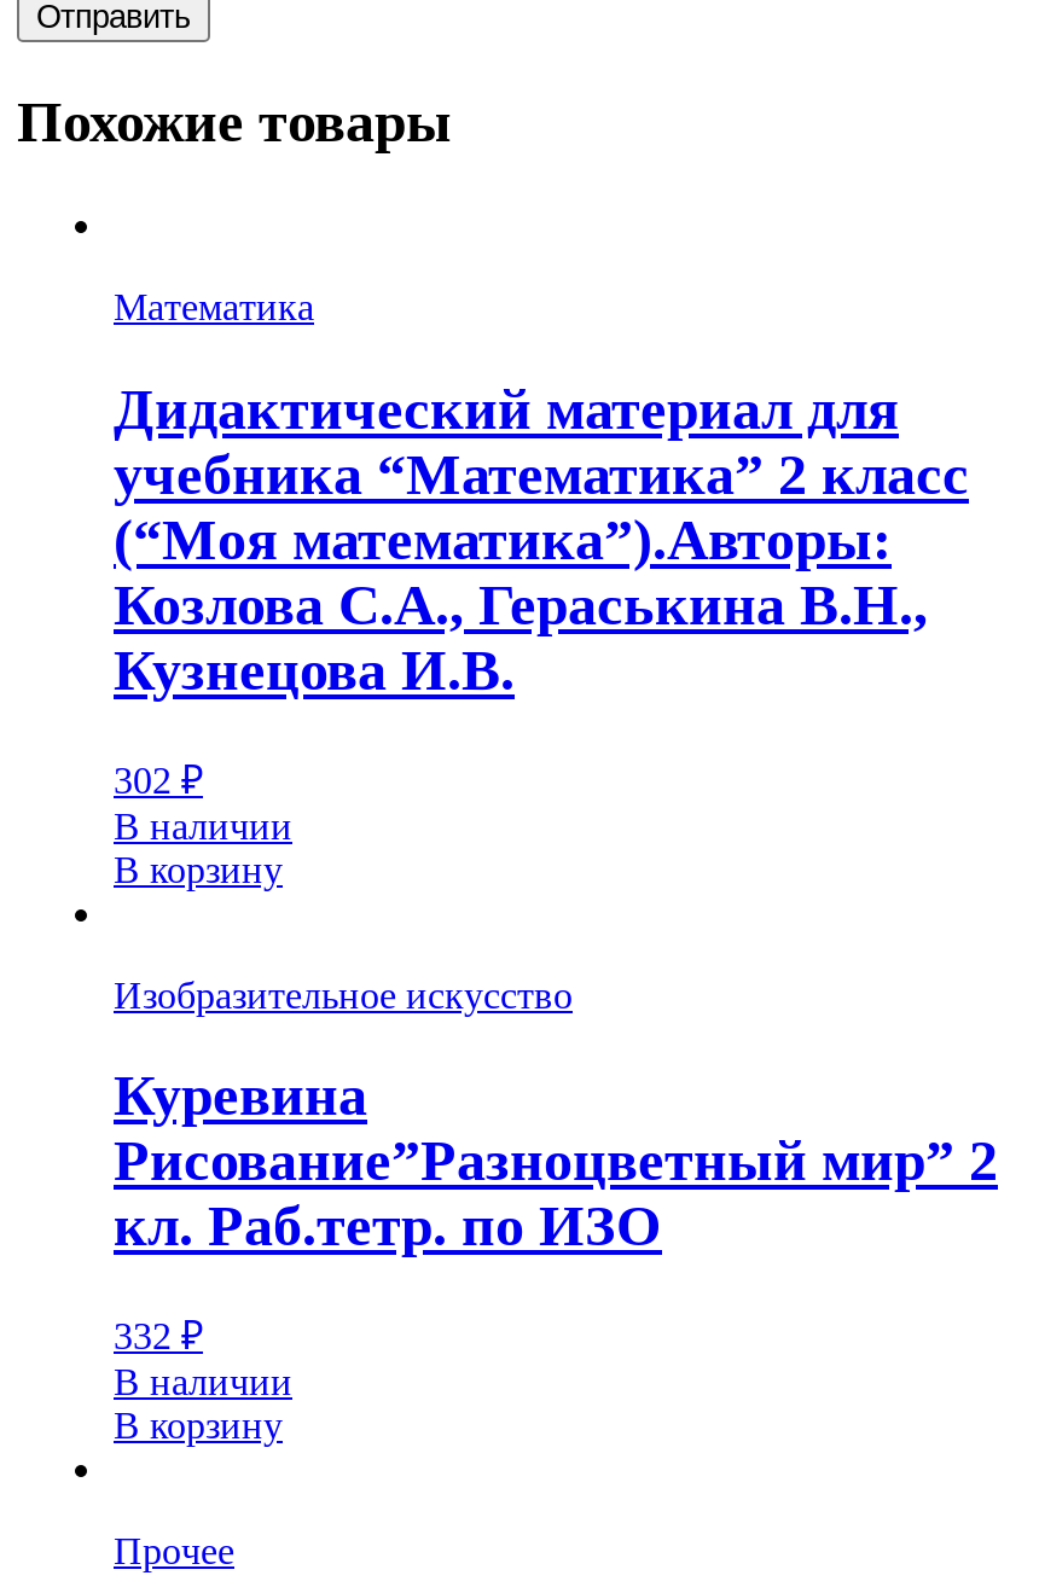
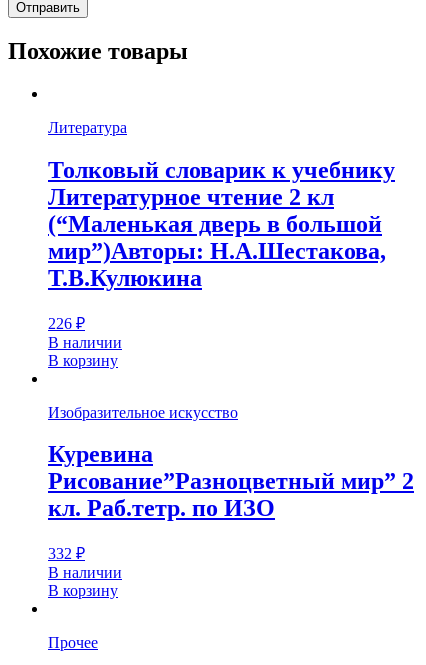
- Математика
+ Литература

- Дидактический материал для
- учебника “Математика” 2 класс
- (“Моя математика”).Авторы:
- Козлова С.А., Гераськина В.Н.,
- Кузнецова И.В.
+ Толковый словарик к учебнику
+ Литературное чтение 2 кл
+ (“Маленькая дверь в большой
+ мир”)Авторы: Н.А.Шестакова,
+ Т.В.Кулюкина

- 302 ₽
+ 226 ₽
